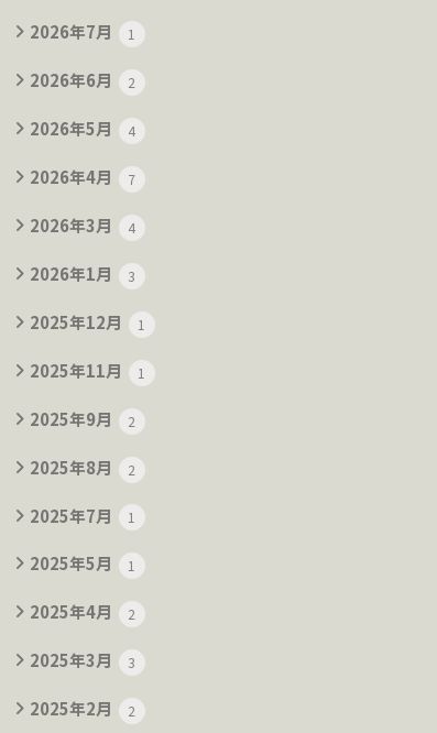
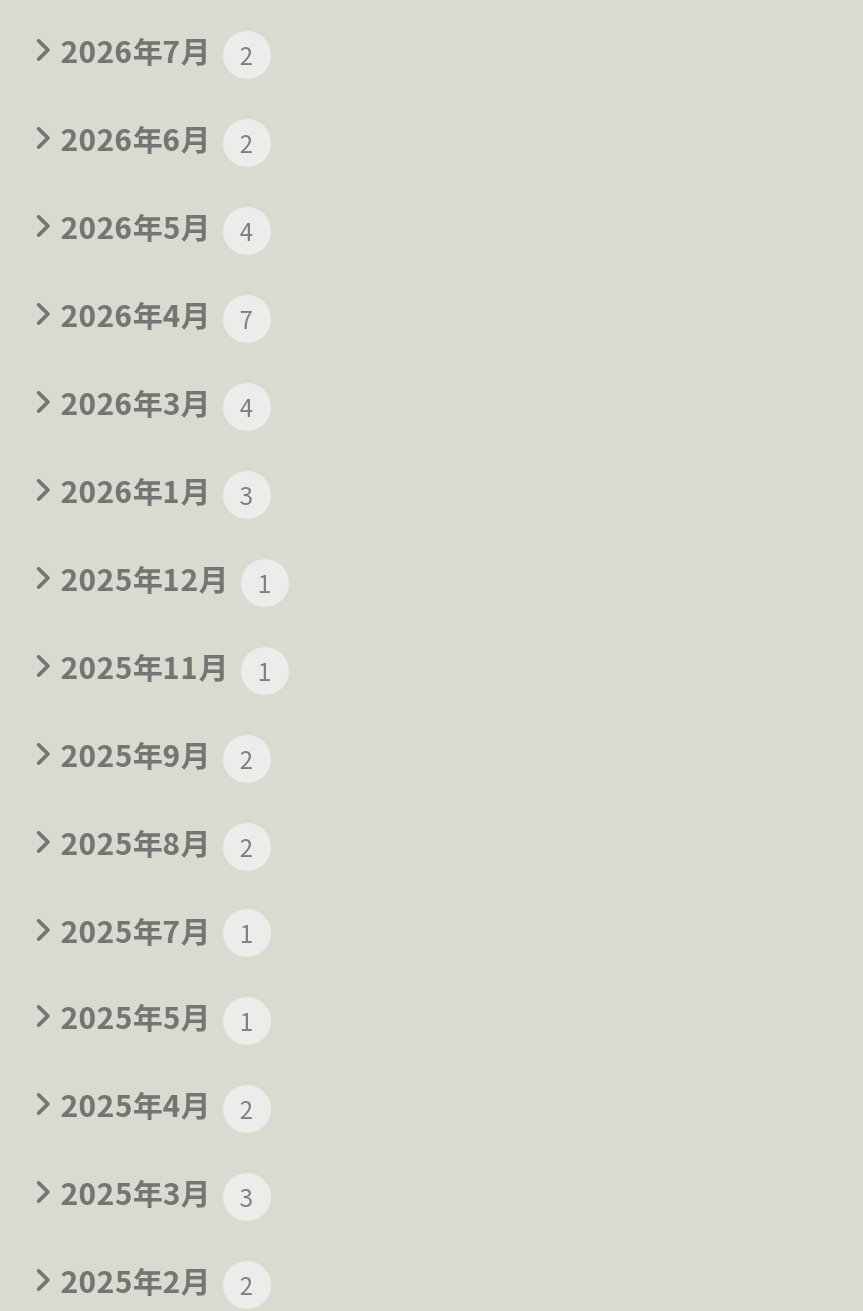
- 2026年7月 1
+ 2026年7月 2
